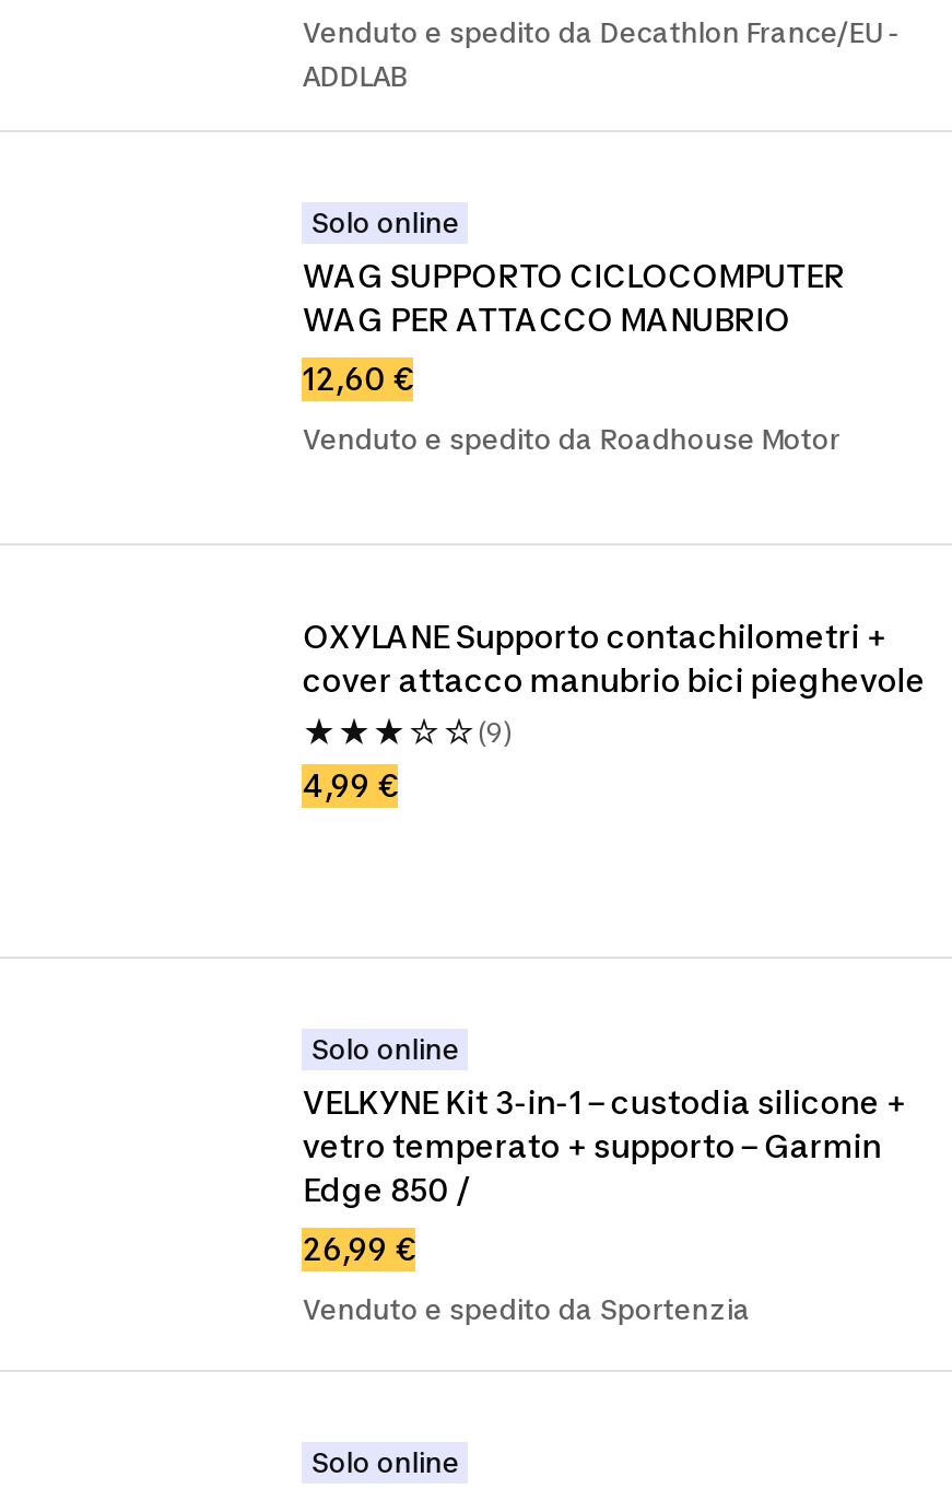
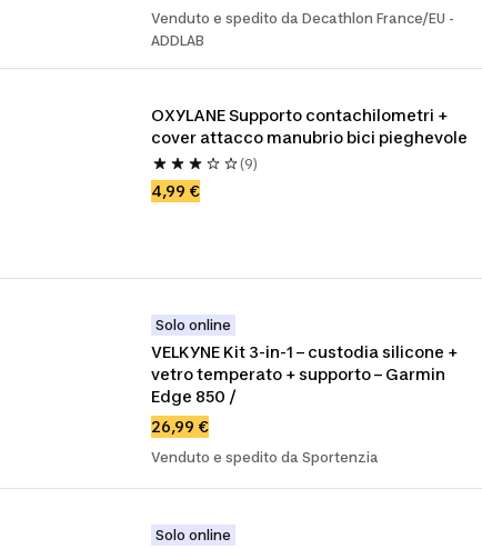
- Solo online
- WAG SUPPORTO CICLOCOMPUTER
- WAG PER ATTACCO MANUBRIO
- 12,60 €
- Venduto e spedito da Roadhouse Motor
